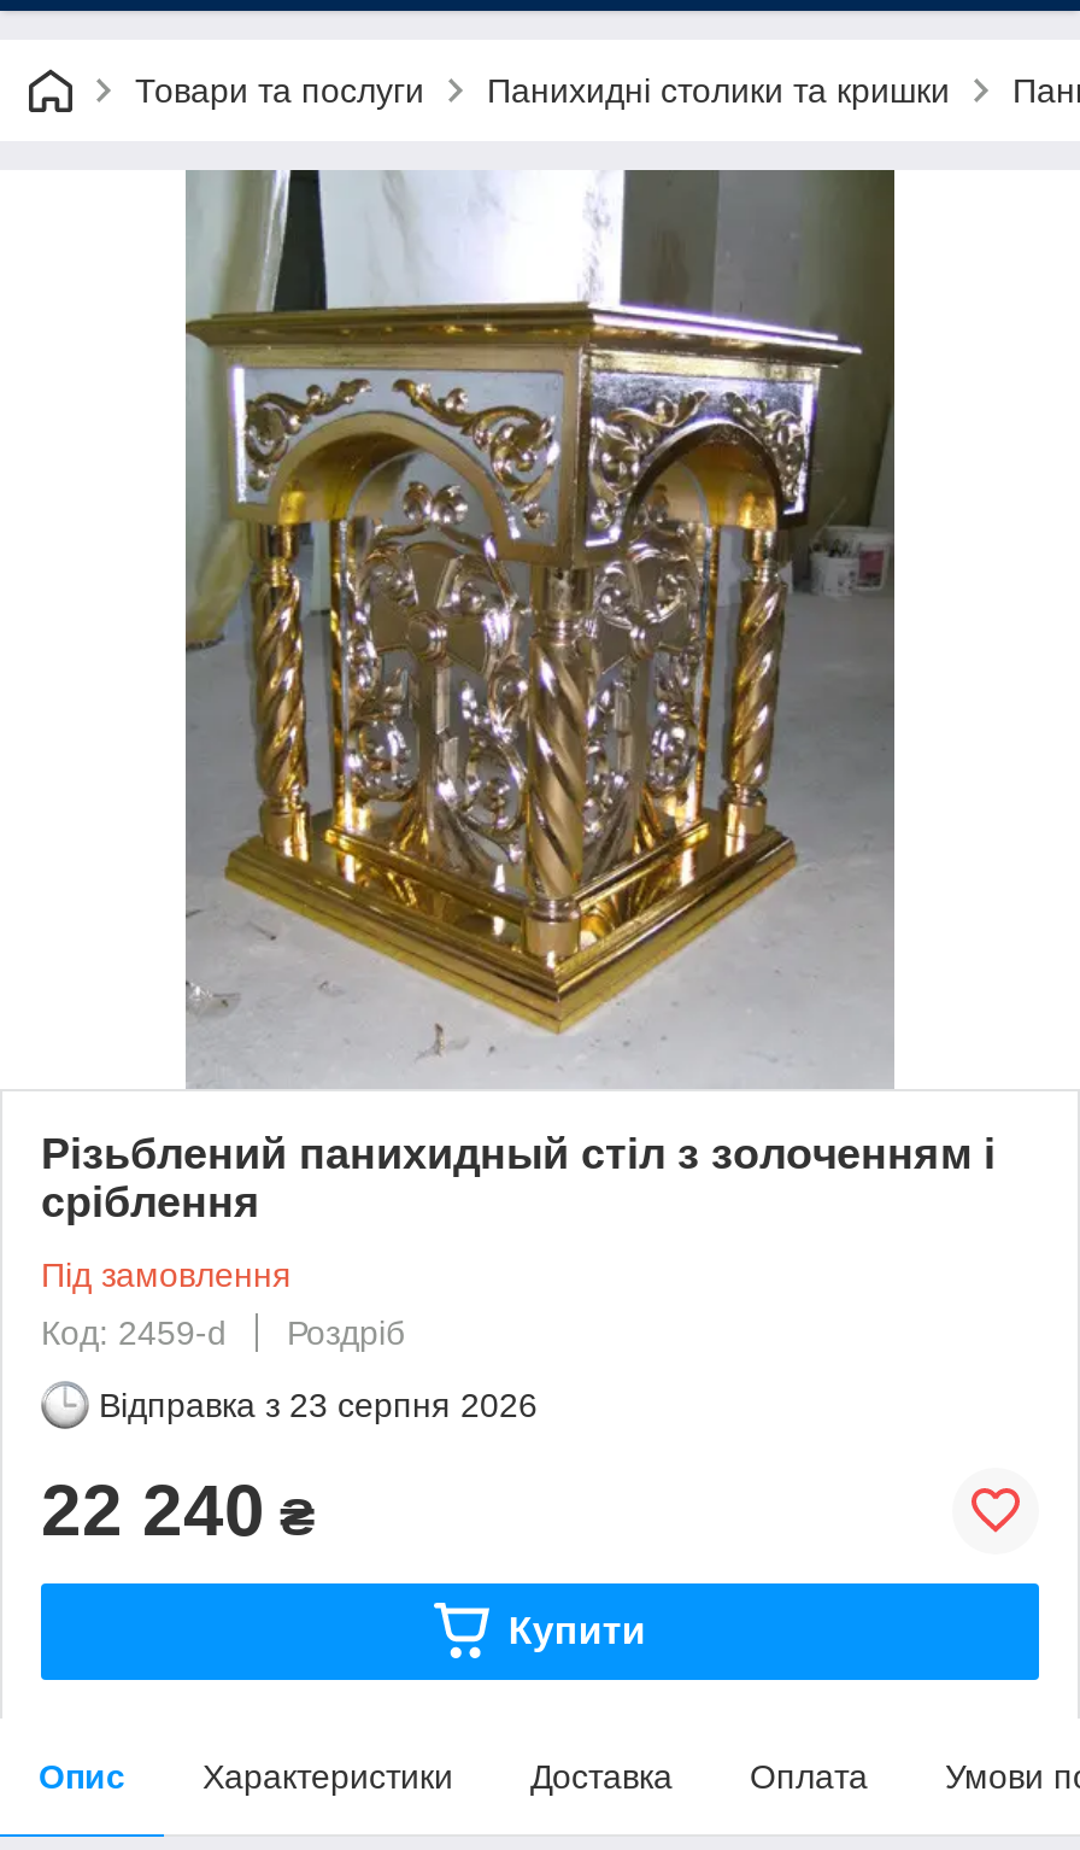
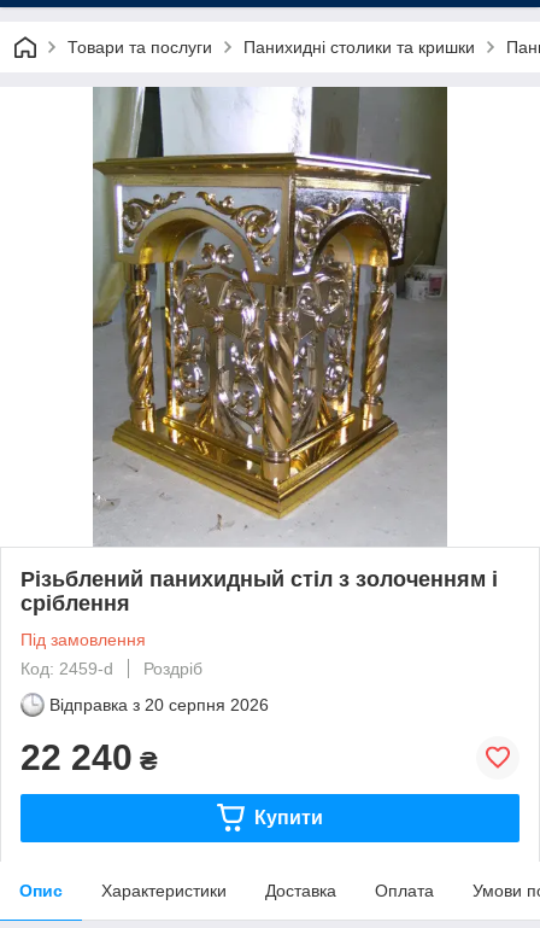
- Відправка з 23 серпня 2026
+ Відправка з 20 серпня 2026
